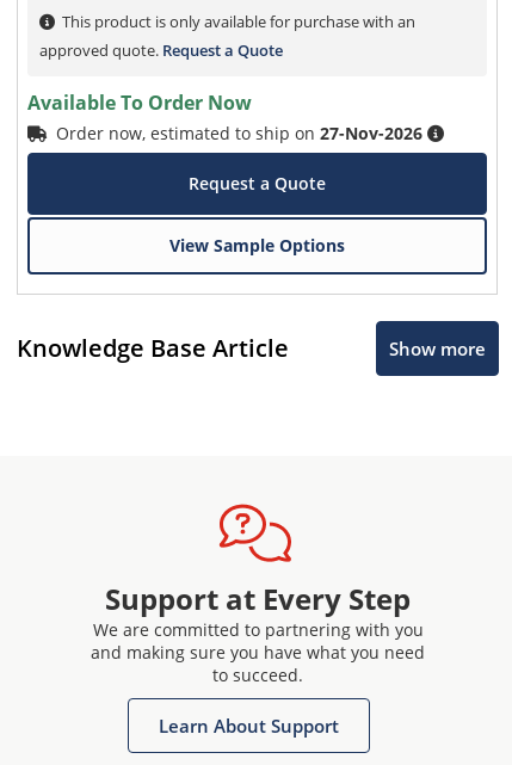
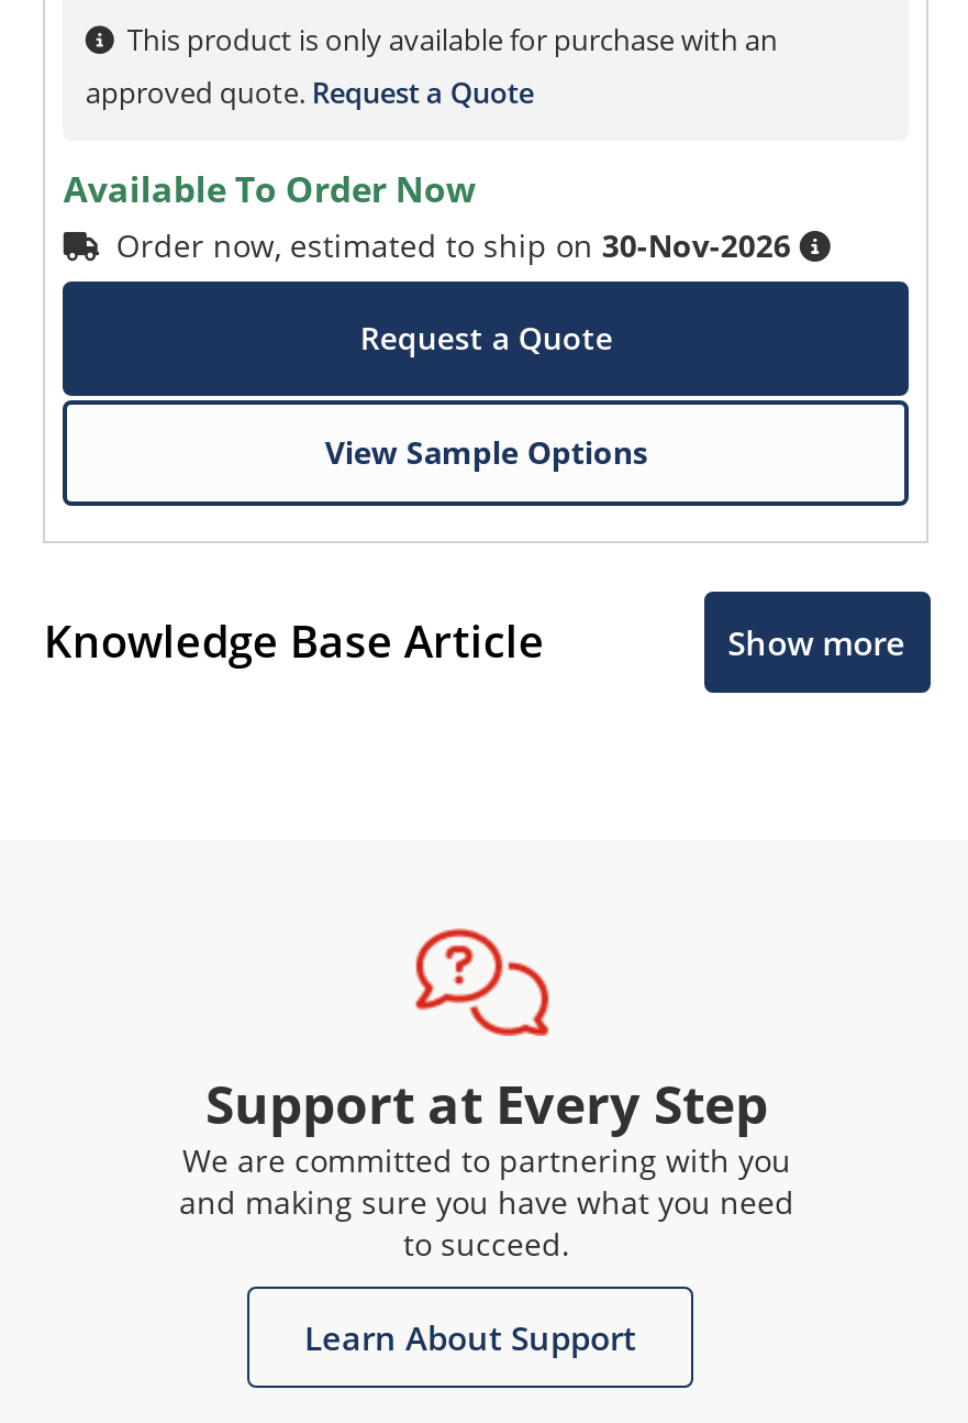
- Order now, estimated to ship on 27-Nov-2026
+ Order now, estimated to ship on 30-Nov-2026
